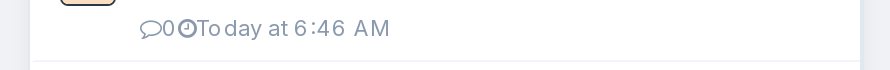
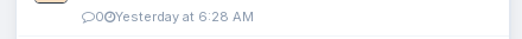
- Today at 6:46 AM
+ Yesterday at 6:28 AM
